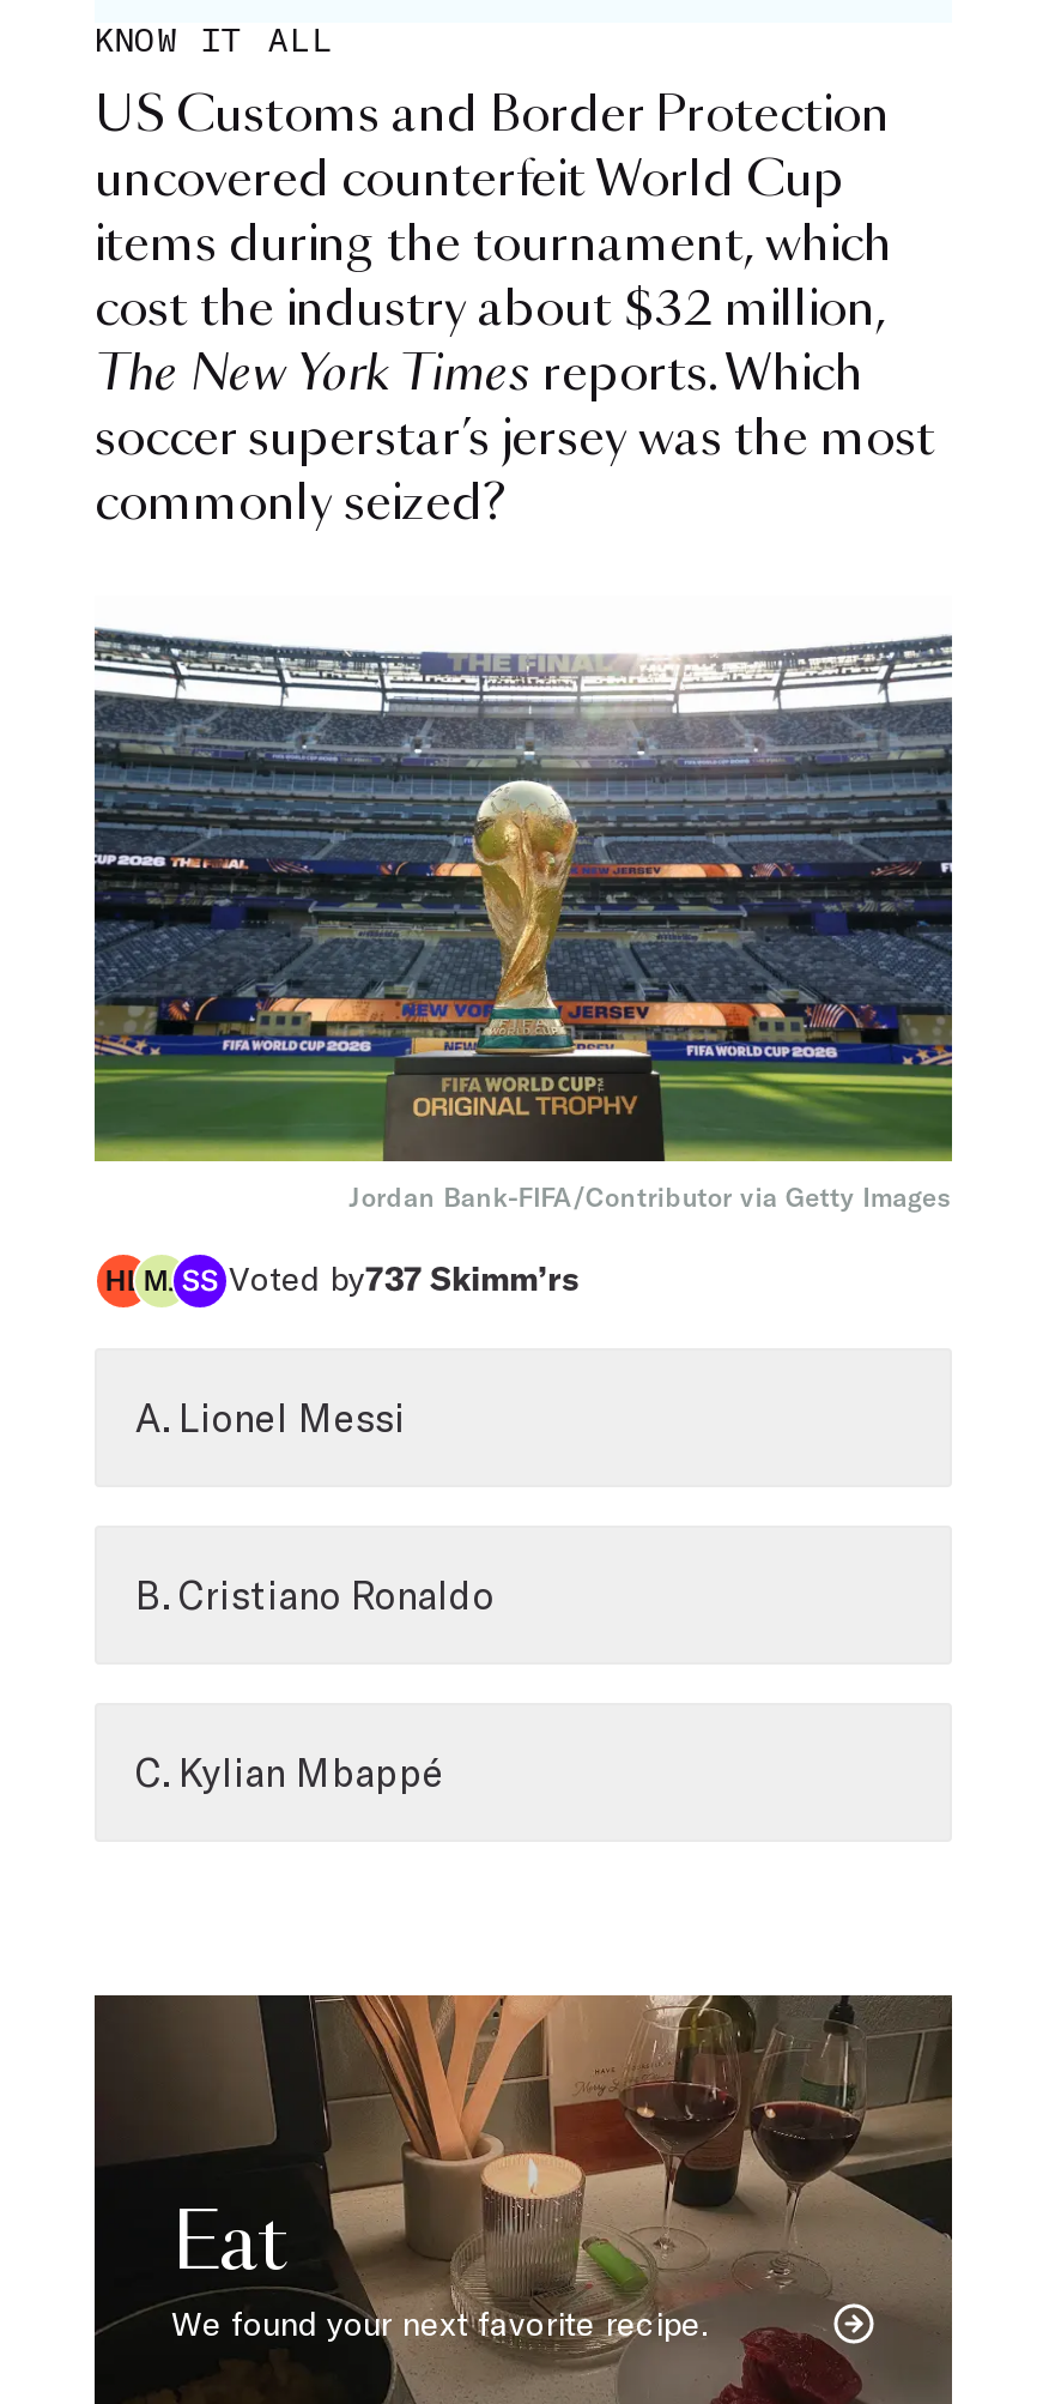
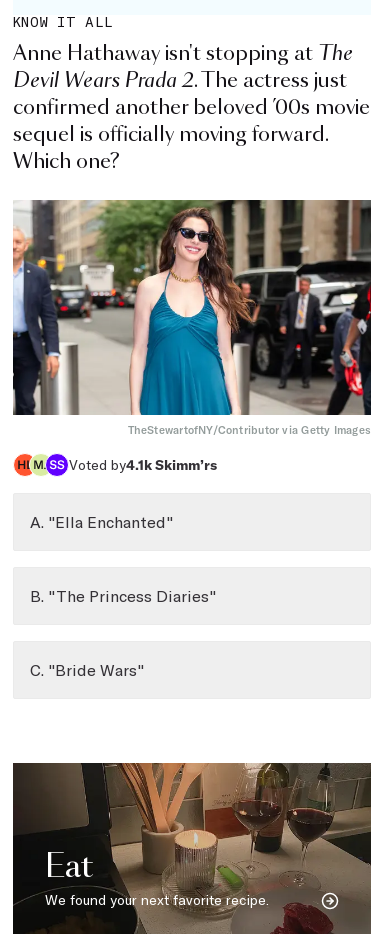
- US Customs and Border Protection
- uncovered counterfeit World Cup
- items during the tournament, which
- cost the industry about $32 million,
- The New York Times reports. Which
- soccer superstar’s jersey was the most
- commonly seized?
+ Anne Hathaway isn't stopping at The
+ Devil Wears Prada 2. The actress just
+ confirmed another beloved ’00s movie
+ sequel is officially moving forward.
+ Which one?

- [image]
- Jordan Bank-FIFA/Contributor via Getty Images
+ [image]
+ TheStewartofNY/Contributor via Getty Images

- Voted by737 Skimm’rs
+ Voted by4.1k Skimm’rs

- A. Lionel Messi
+ A. "Ella Enchanted"

- B. Cristiano Ronaldo
+ B. "The Princess Diaries"

- C. Kylian Mbappé
+ C. "Bride Wars"
